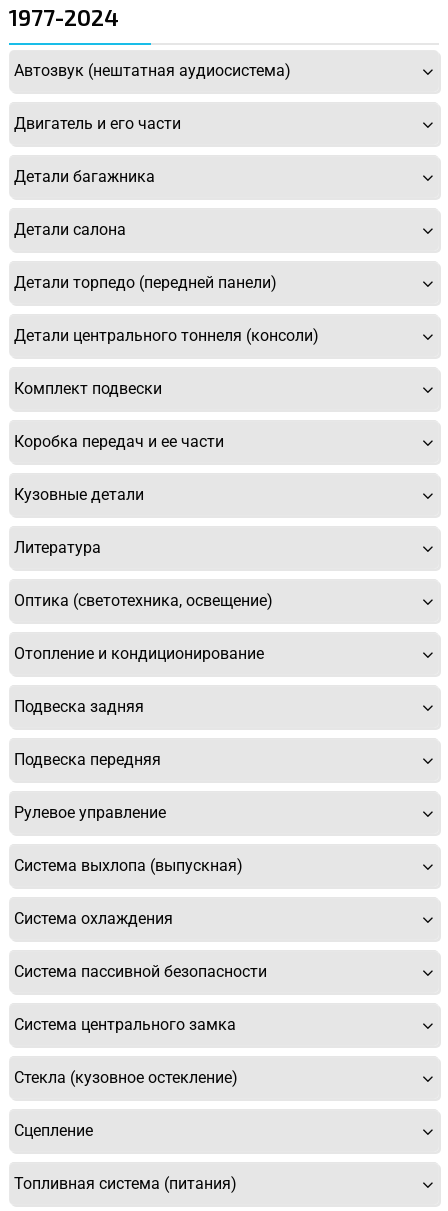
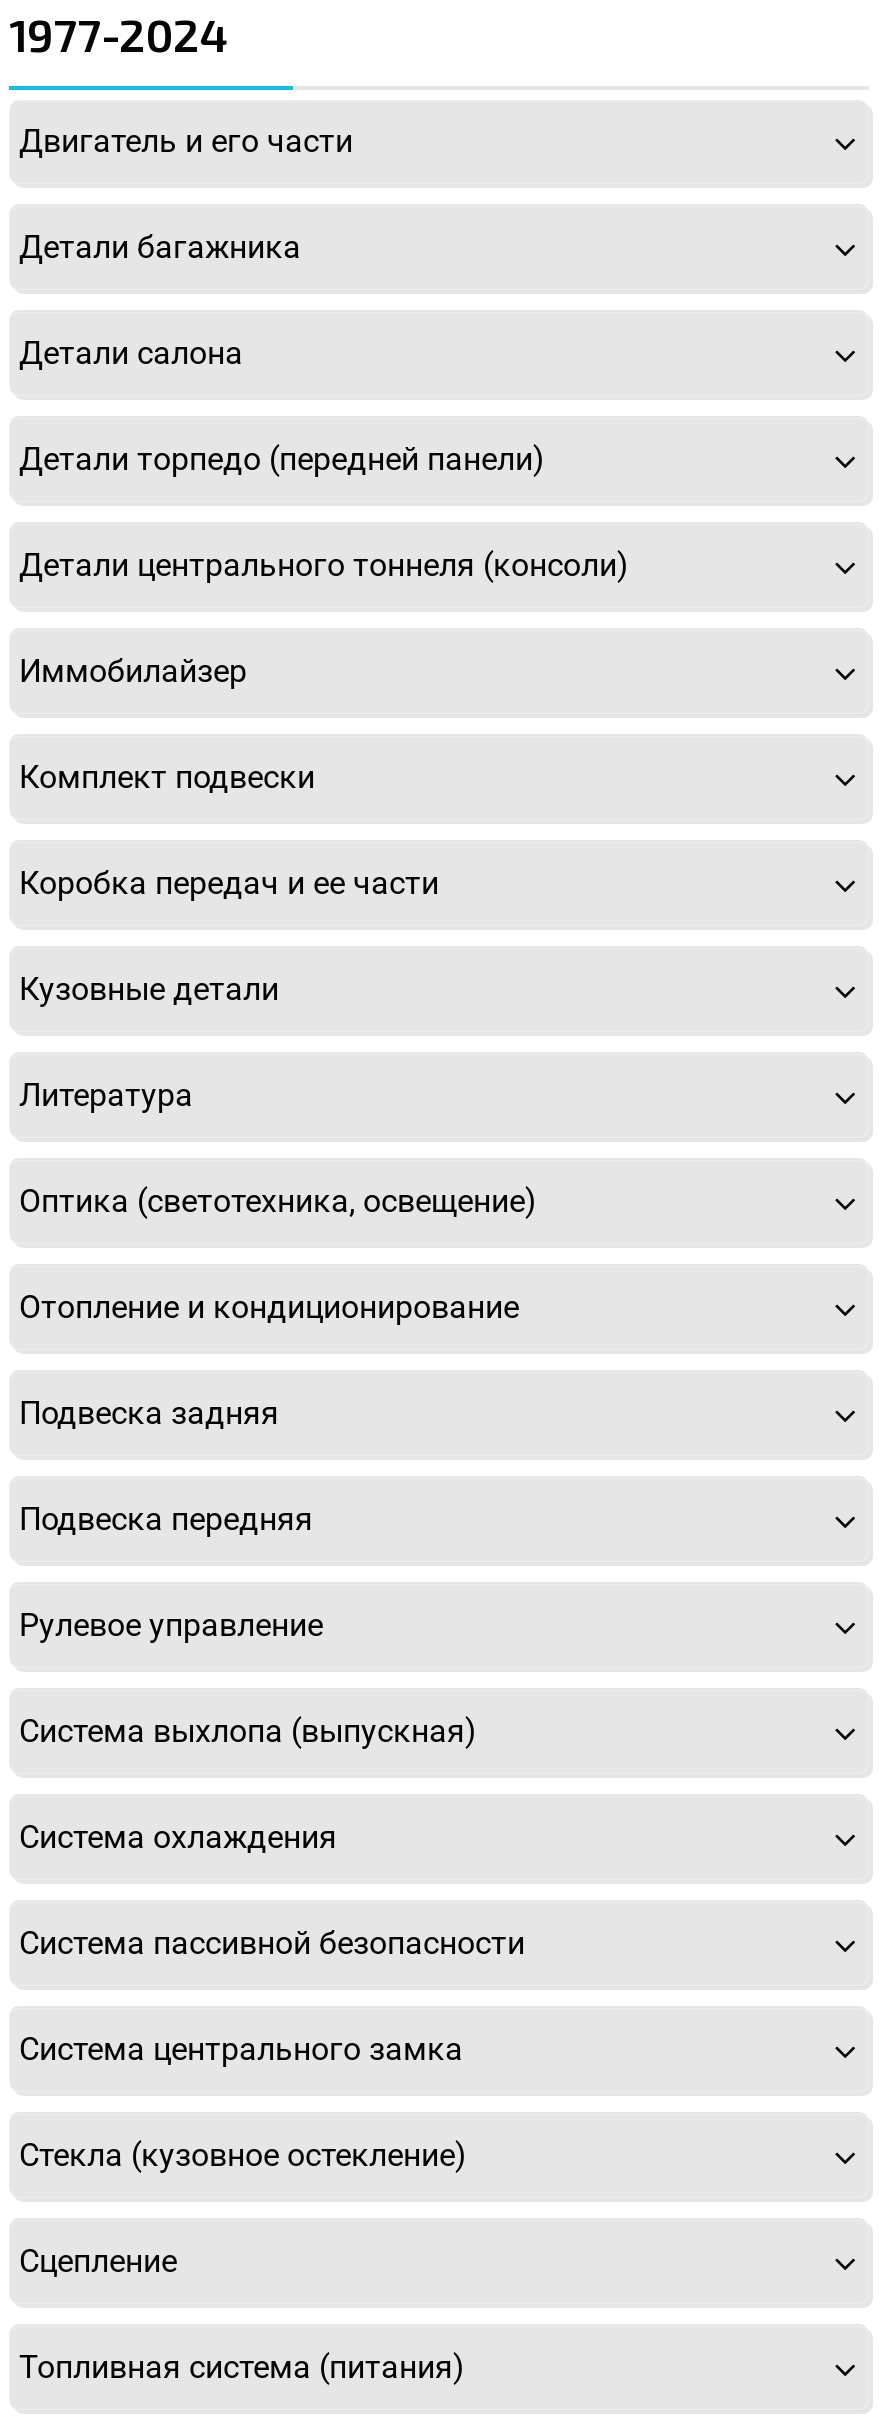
- Автозвук (нештатная аудиосистема)

moved up: Двигатель и его части | Детали багажника | Детали салона | Детали торпедо (передней панели) | Детали центрального тоннеля (консоли)

+ Иммобилайзер
